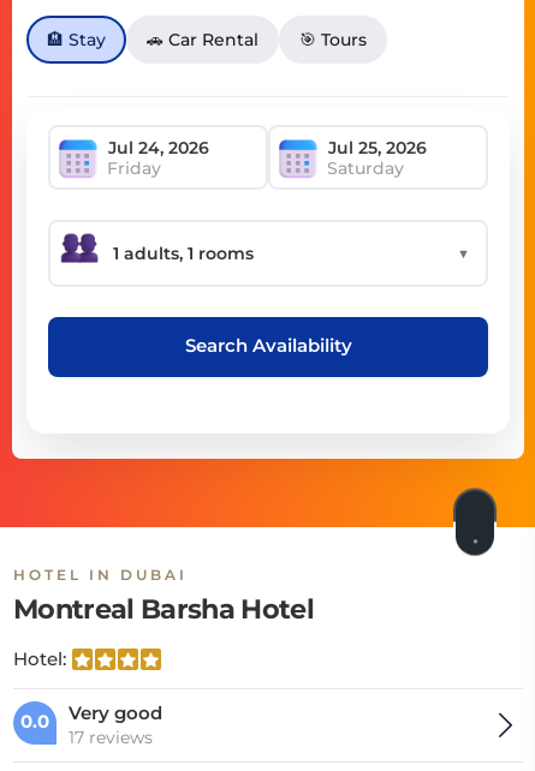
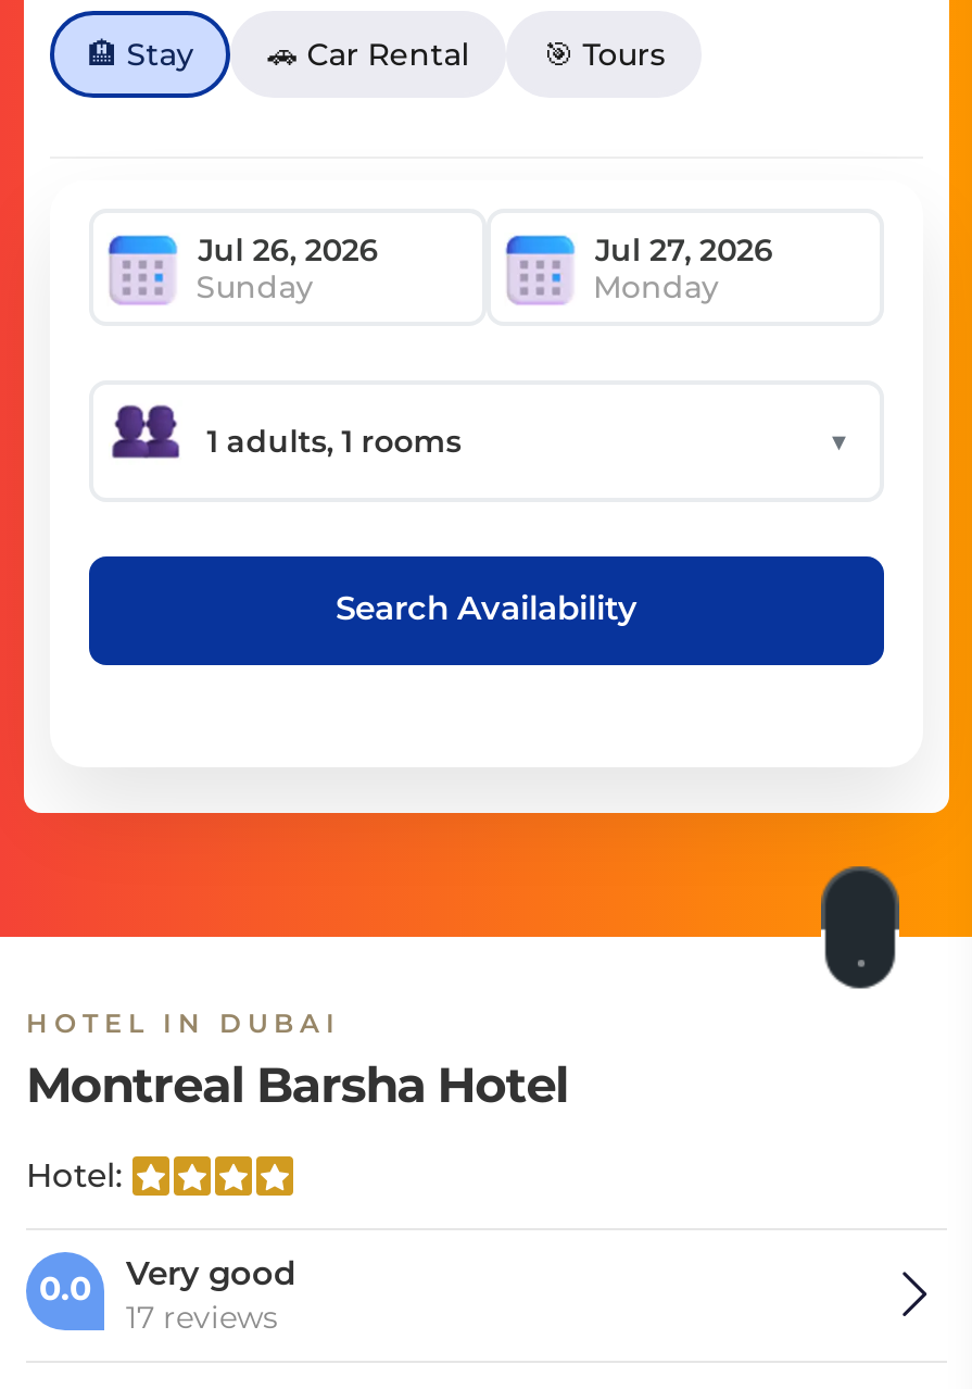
- Friday
- Saturday
+ Sunday
+ Monday
